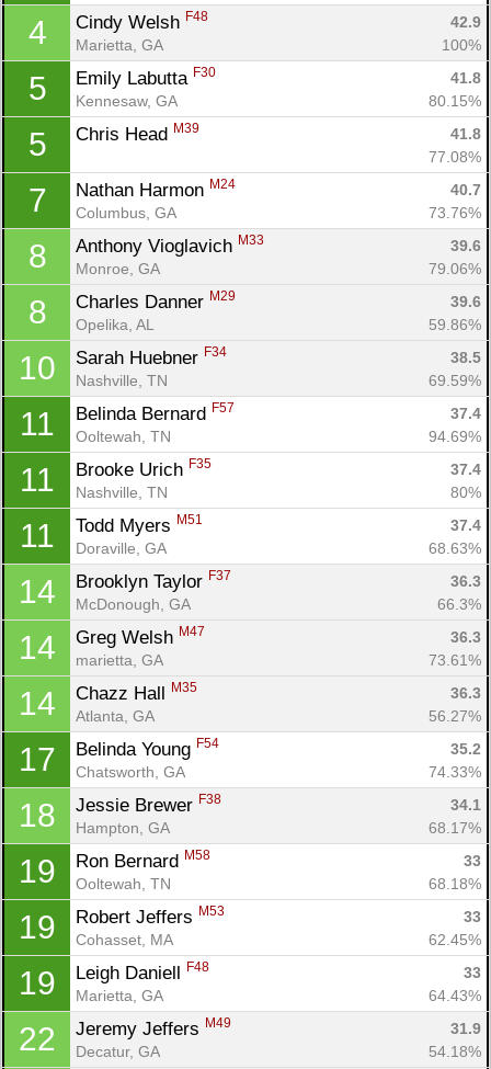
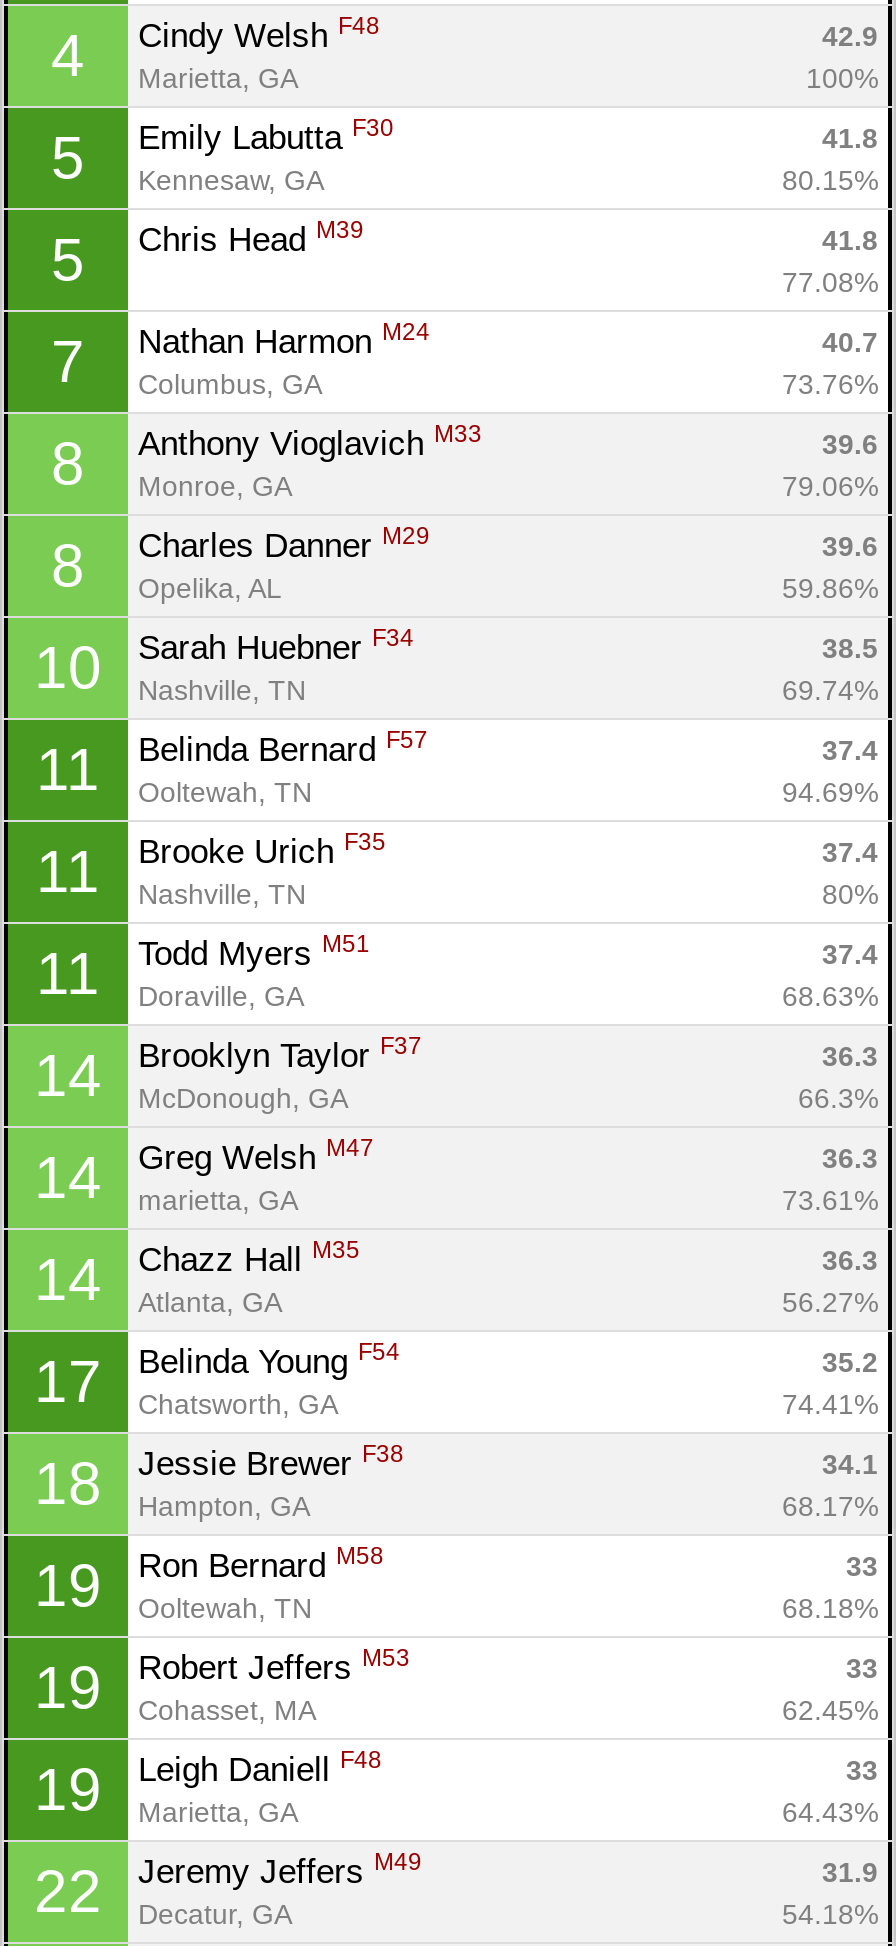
- 69.59%
+ 69.74%

- 74.33%
+ 74.41%
